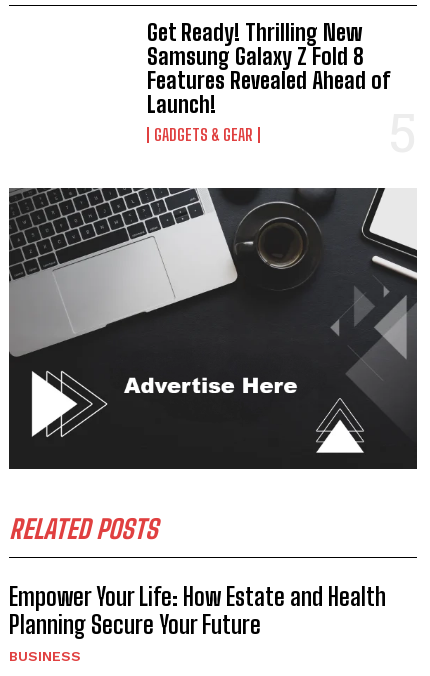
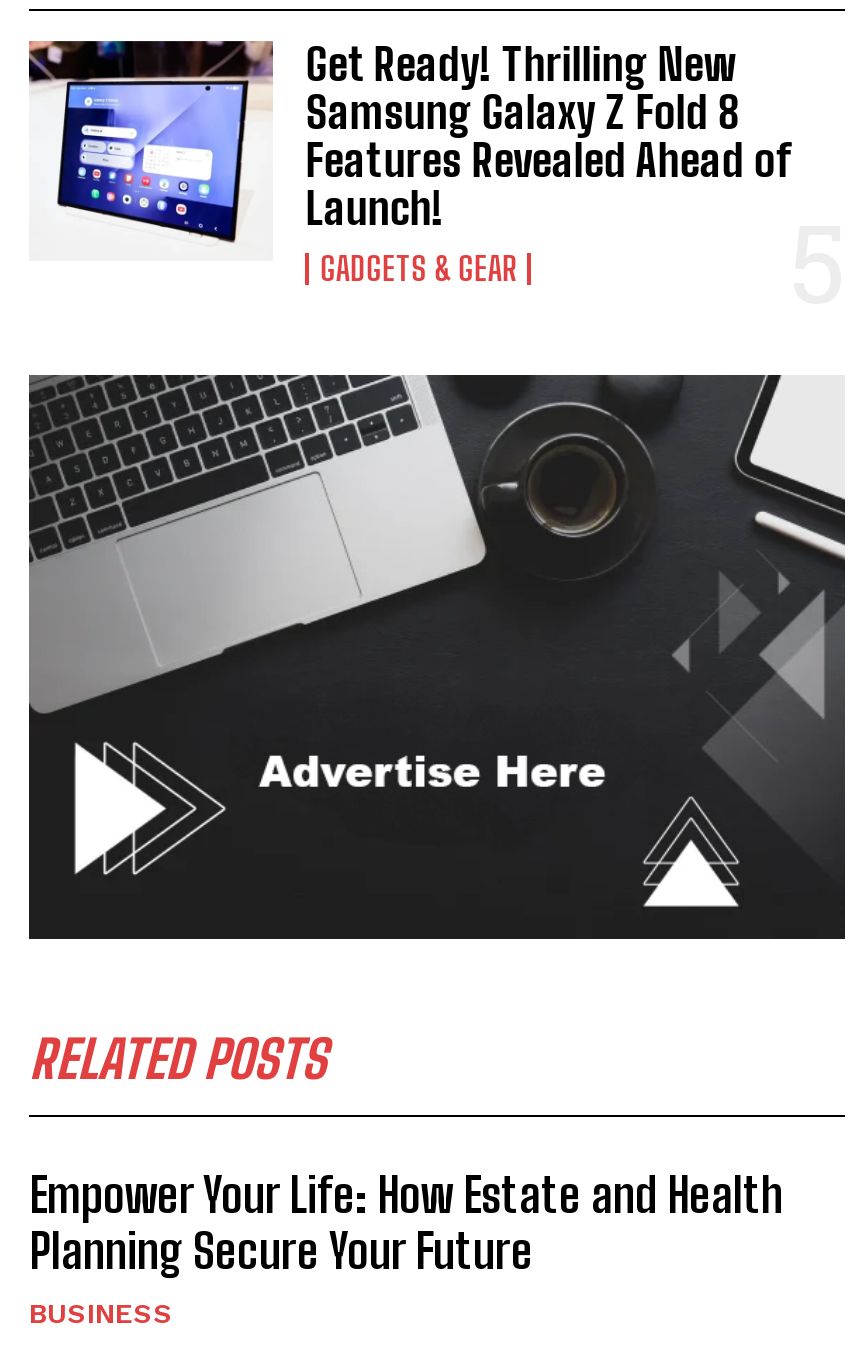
+ [image]
